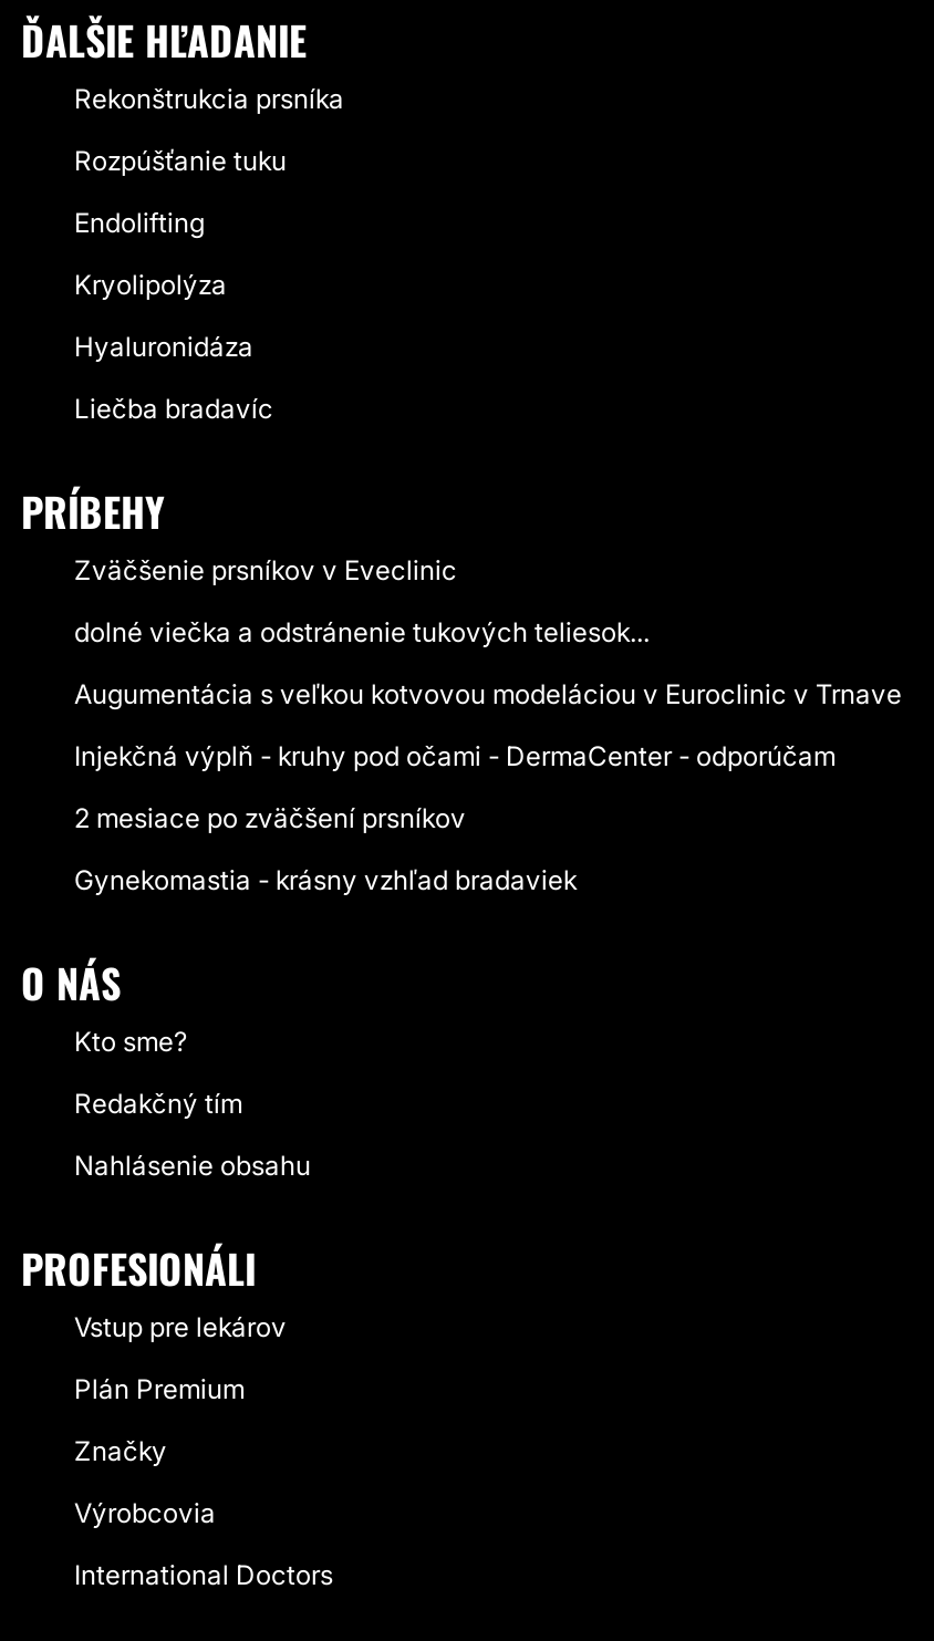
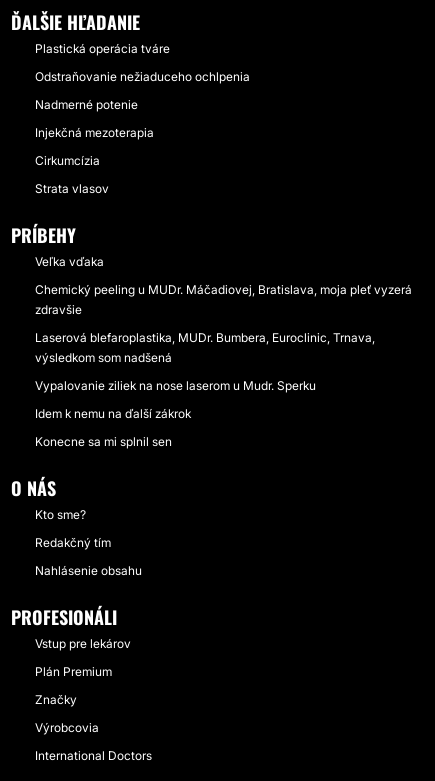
- Rekonštrukcia prsníka
+ Plastická operácia tváre

- Rozpúšťanie tuku
+ Odstraňovanie nežiaduceho ochlpenia

- Endolifting
+ Nadmerné potenie

- Kryolipolýza
+ Injekčná mezoterapia

- Hyaluronidáza
+ Cirkumcízia

- Liečba bradavíc
+ Strata vlasov

- Zväčšenie prsníkov v Eveclinic
+ Veľka vďaka

- dolné viečka a odstránenie tukových teliesok...
+ Chemický peeling u MUDr. Máčadiovej, Bratislava, moja pleť vyzerá
+ zdravšie

- Augumentácia s veľkou kotvovou modeláciou v Euroclinic v Trnave
+ Laserová blefaroplastika, MUDr. Bumbera, Euroclinic, Trnava,
+ výsledkom som nadšená

- Injekčná výplň - kruhy pod očami - DermaCenter - odporúčam
+ Vypalovanie ziliek na nose laserom u Mudr. Sperku

- 2 mesiace po zväčšení prsníkov
+ Idem k nemu na ďalší zákrok

- Gynekomastia - krásny vzhľad bradaviek
+ Konecne sa mi splnil sen
